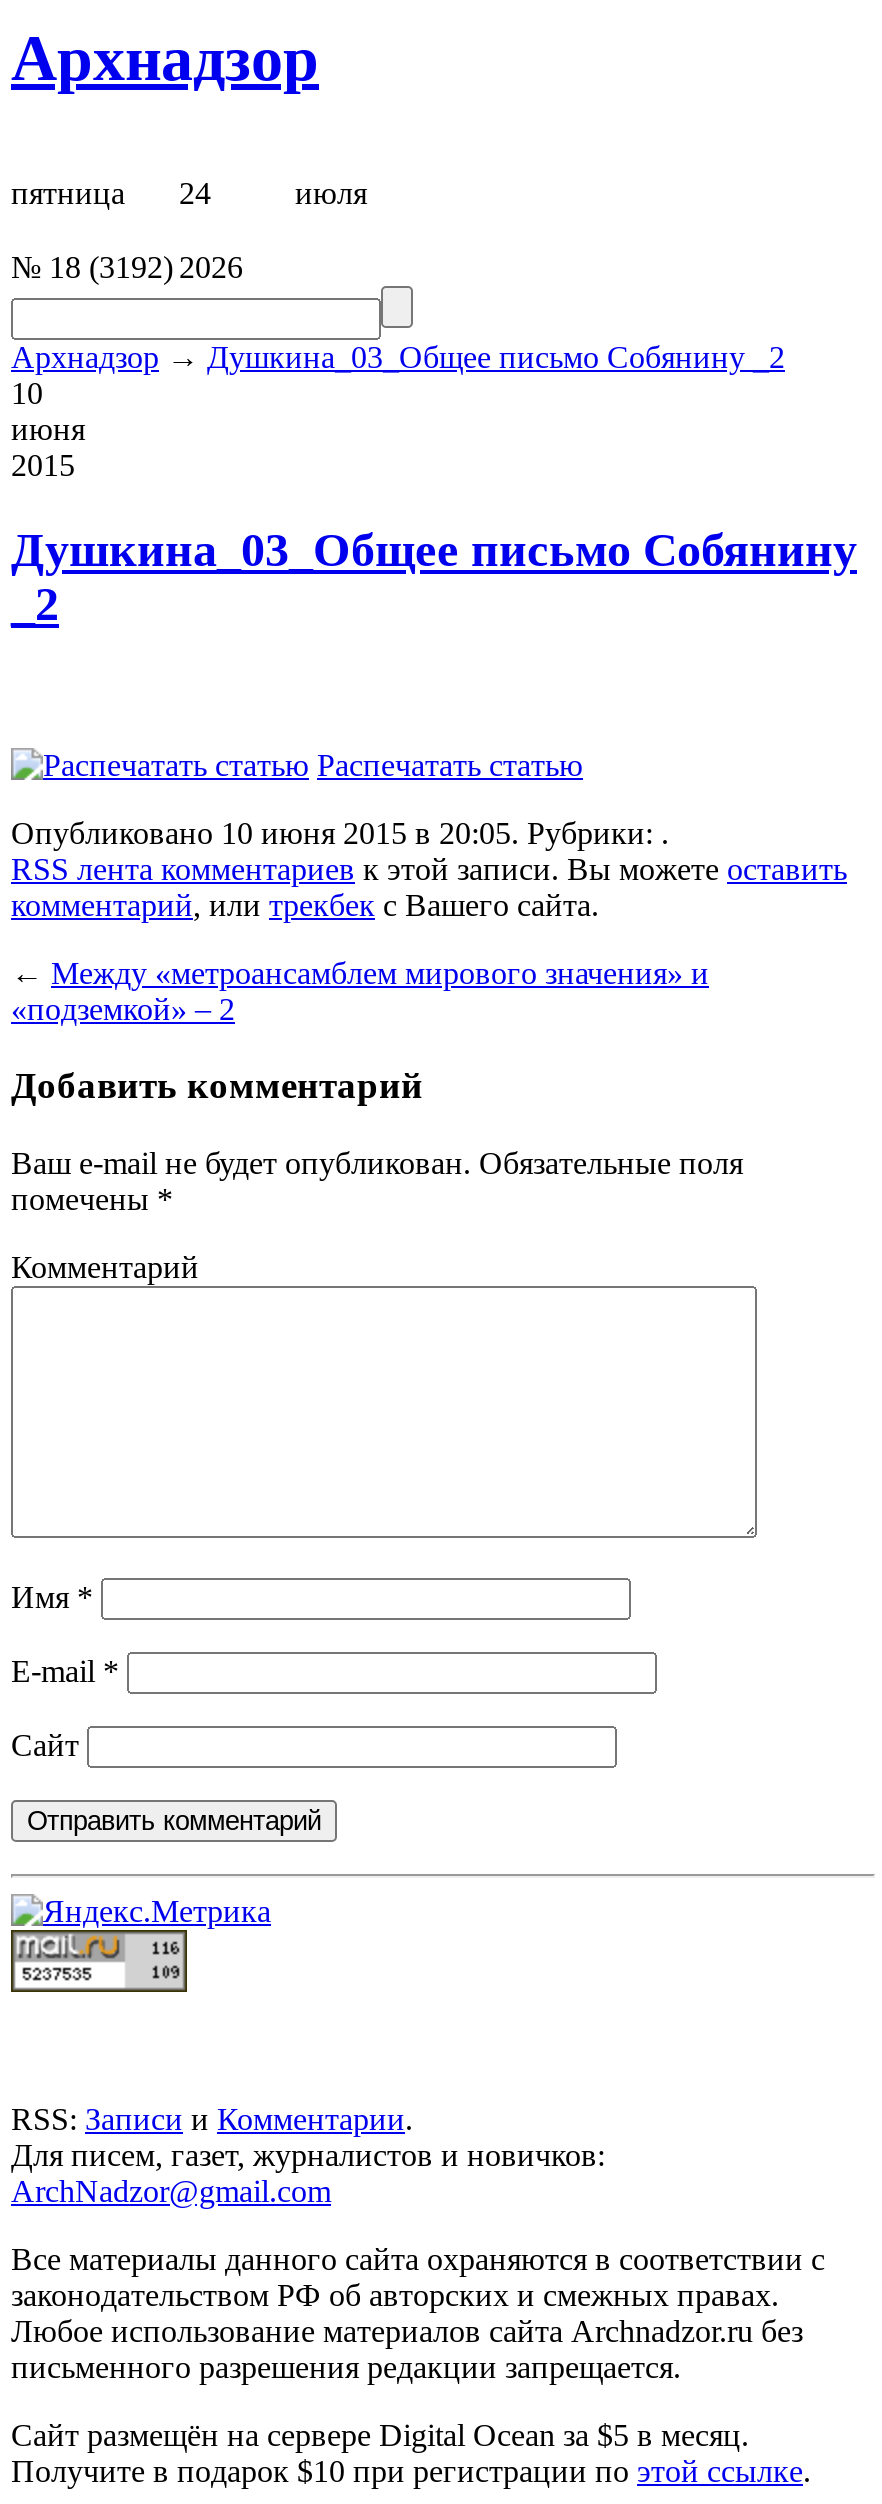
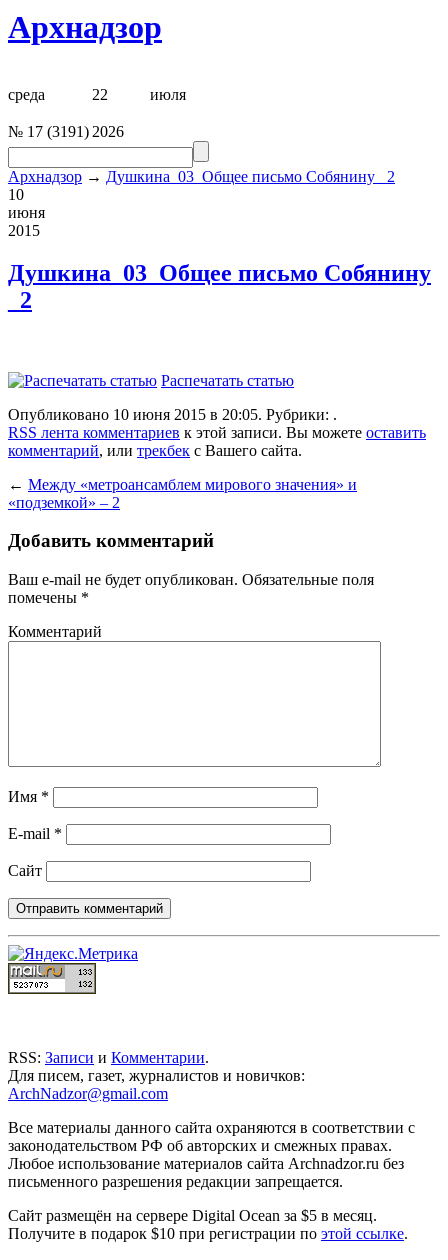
- пятница
- 24
+ среда
+ 22

- № 18 (3192) 2026
+ № 17 (3191) 2026
